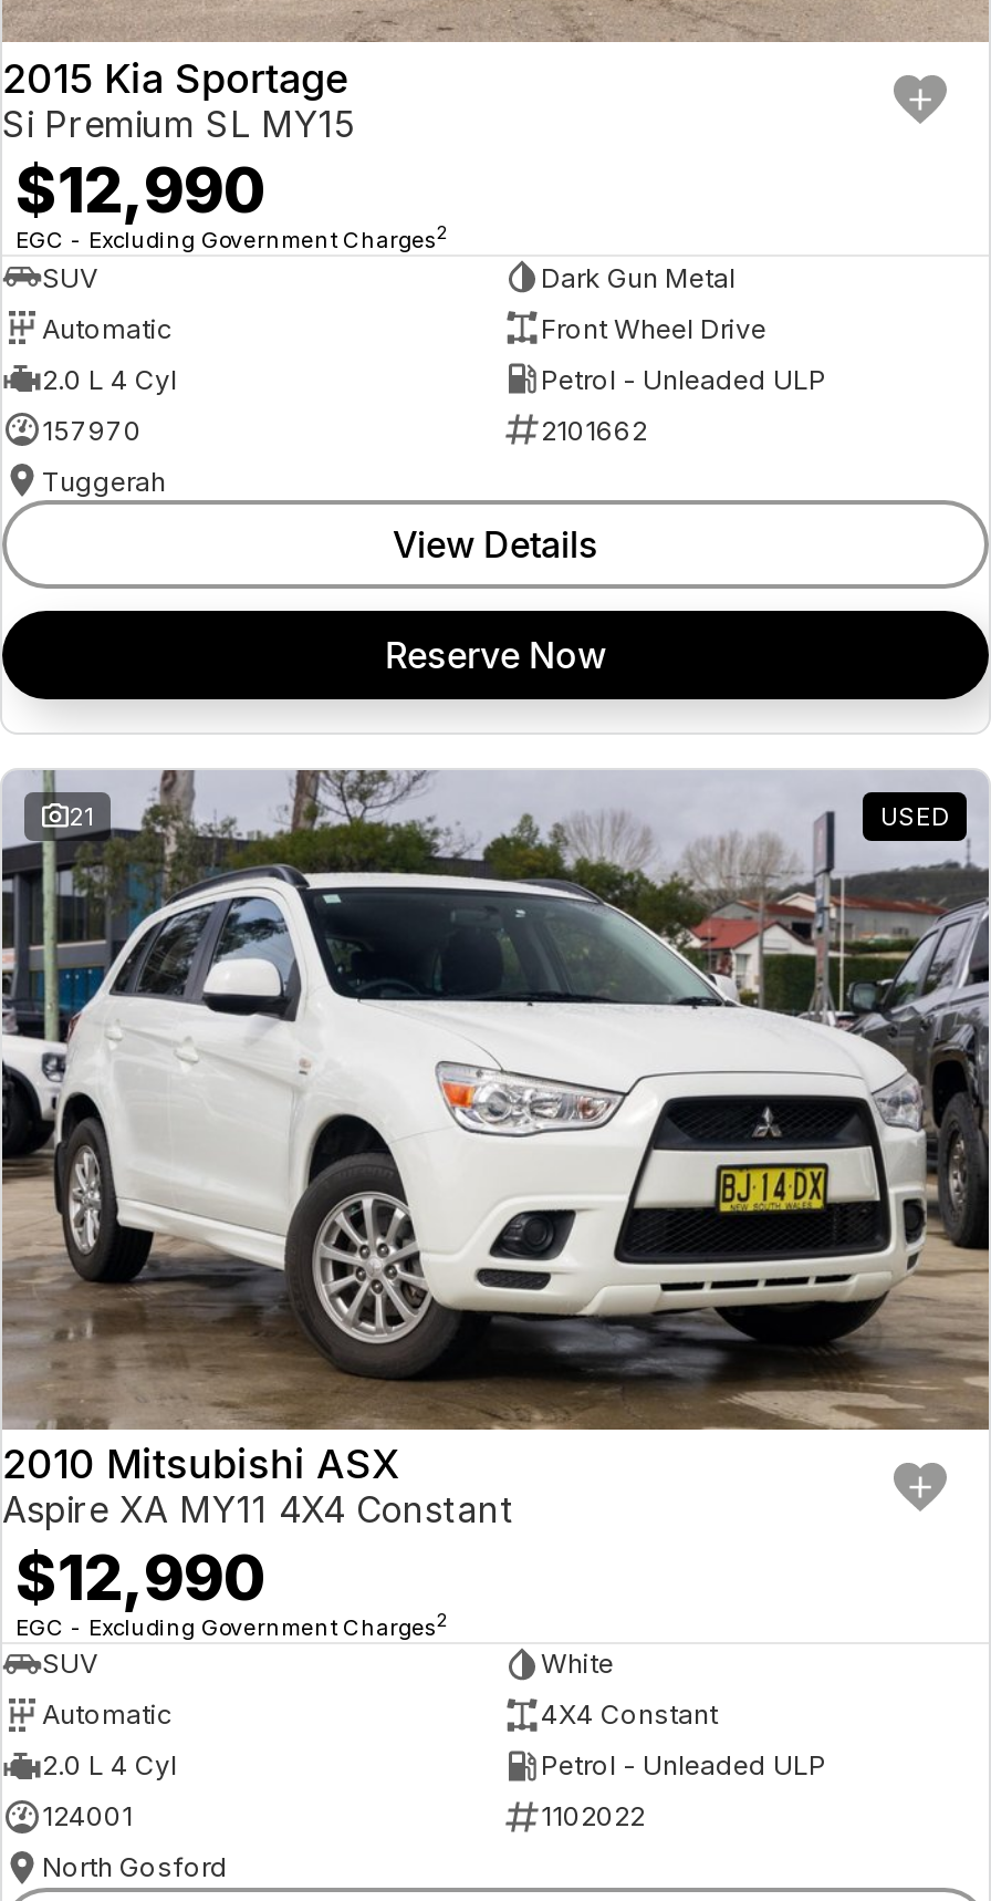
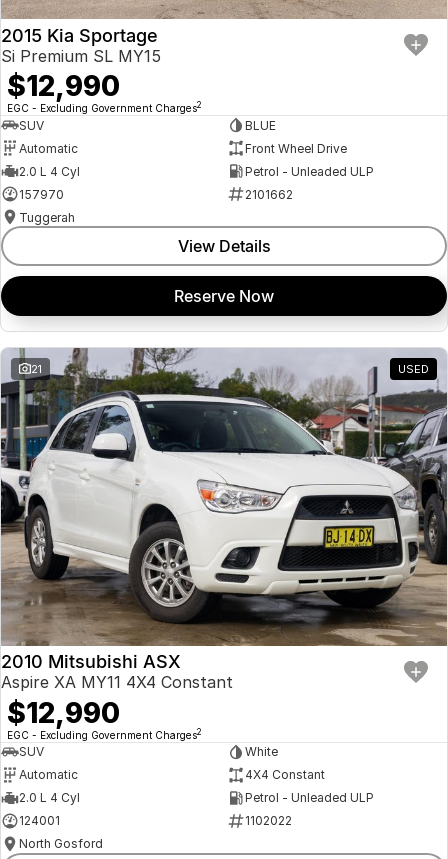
- Dark Gun Metal
+ BLUE
